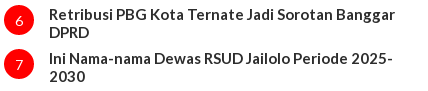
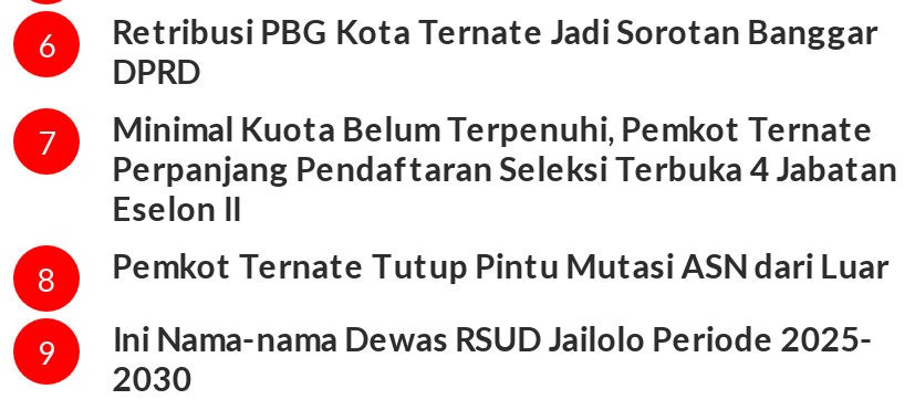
+ Minimal Kuota Belum Terpenuhi, Pemkot Ternate
+ Perpanjang Pendaftaran Seleksi Terbuka 4 Jabatan
+ Eselon II
+ 8
+ Pemkot Ternate Tutup Pintu Mutasi ASN dari Luar
+ 9
